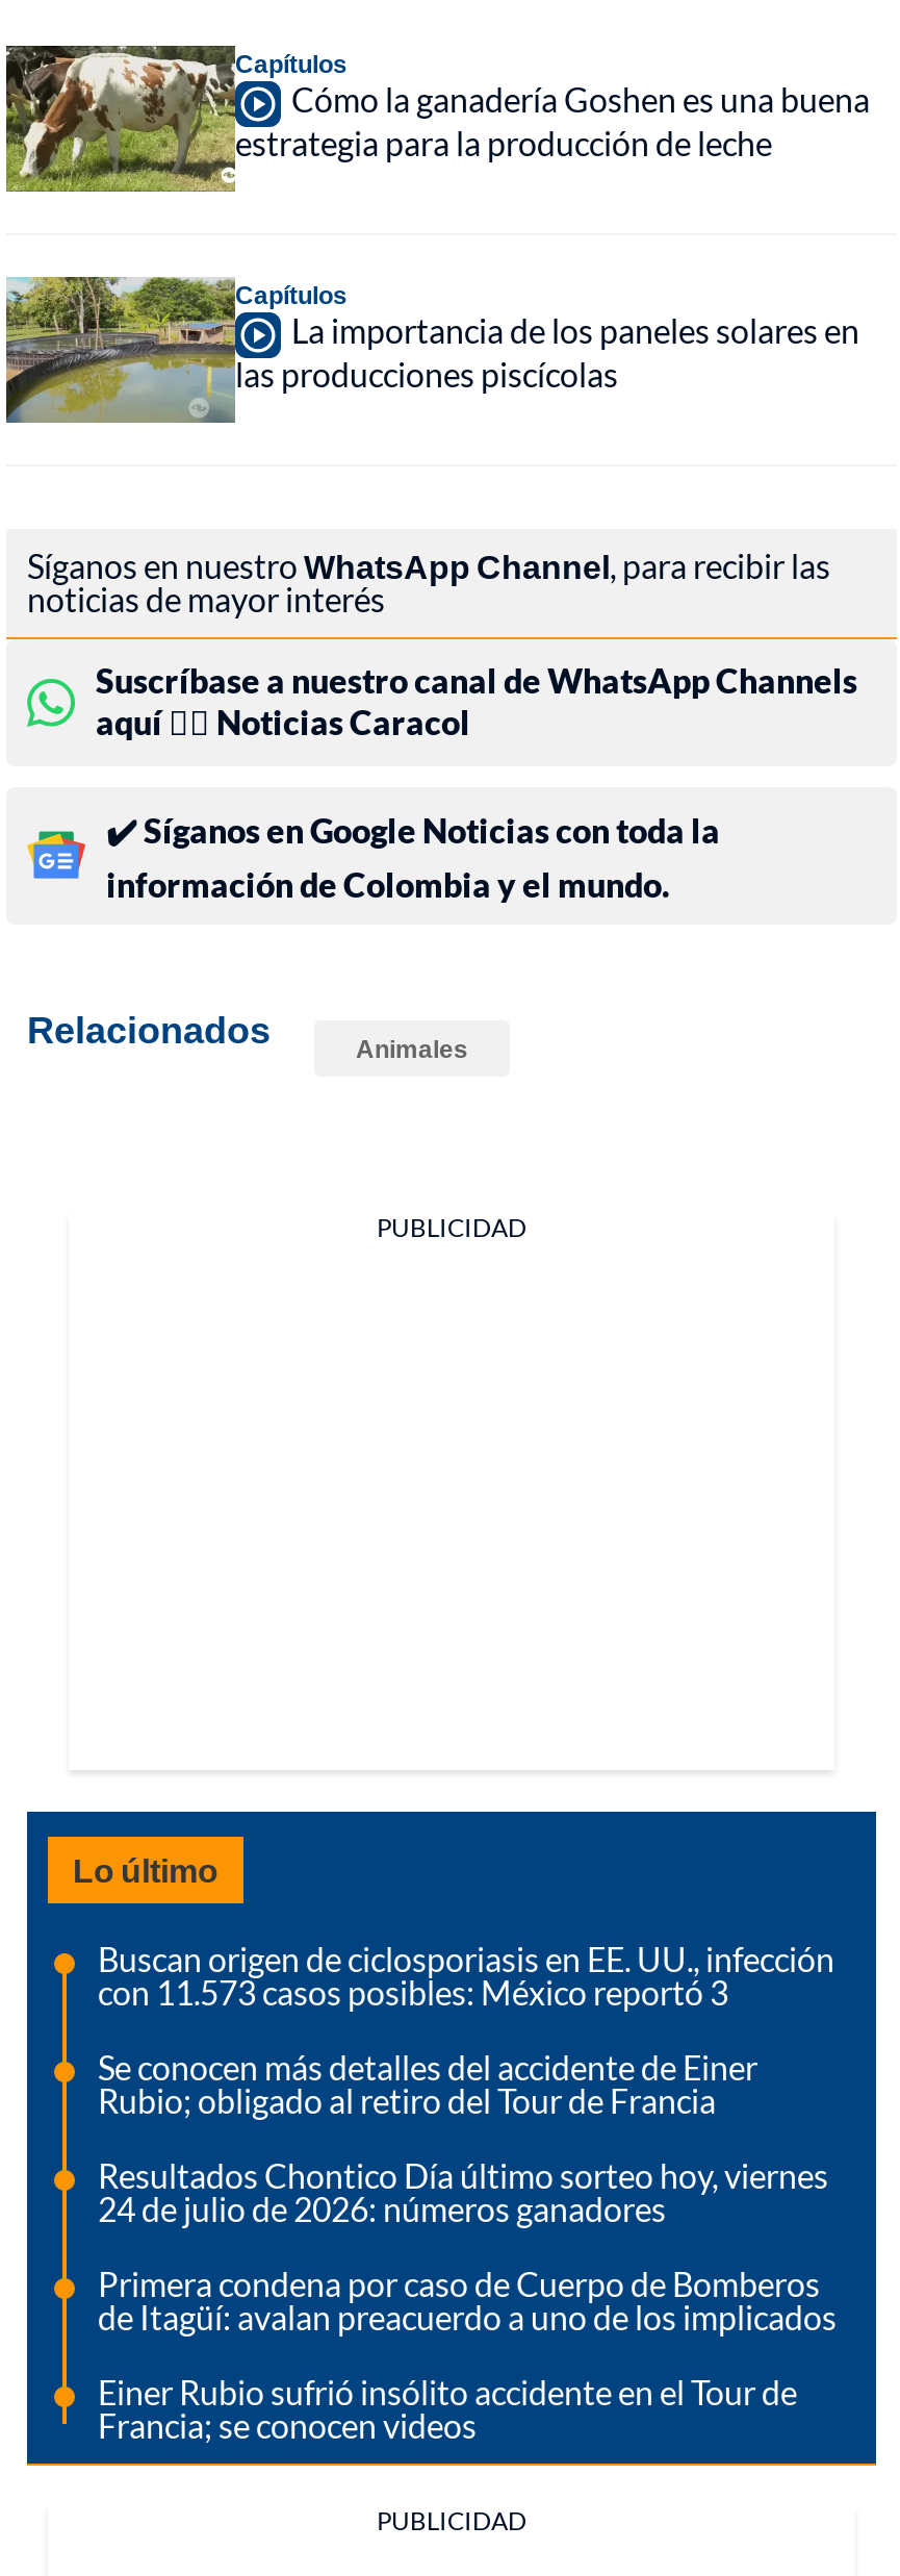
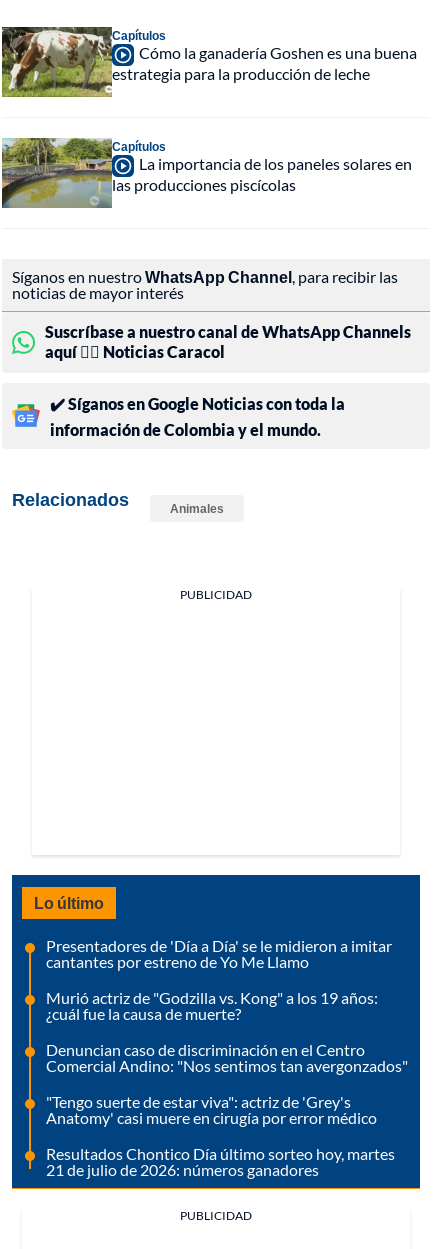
- Buscan origen de ciclosporiasis en EE. UU., infección
- con 11.573 casos posibles: México reportó 3
+ Presentadores de 'Día a Día' se le midieron a imitar
+ cantantes por estreno de Yo Me Llamo

- Se conocen más detalles del accidente de Einer
- Rubio; obligado al retiro del Tour de Francia
+ Murió actriz de "Godzilla vs. Kong" a los 19 años:
+ ¿cuál fue la causa de muerte?

- Resultados Chontico Día último sorteo hoy, viernes
- 24 de julio de 2026: números ganadores
+ Denuncian caso de discriminación en el Centro
+ Comercial Andino: "Nos sentimos tan avergonzados"

- Primera condena por caso de Cuerpo de Bomberos
- de Itagüí: avalan preacuerdo a uno de los implicados
+ "Tengo suerte de estar viva": actriz de 'Grey's
+ Anatomy' casi muere en cirugía por error médico

- Einer Rubio sufrió insólito accidente en el Tour de
- Francia; se conocen videos
+ Resultados Chontico Día último sorteo hoy, martes
+ 21 de julio de 2026: números ganadores
